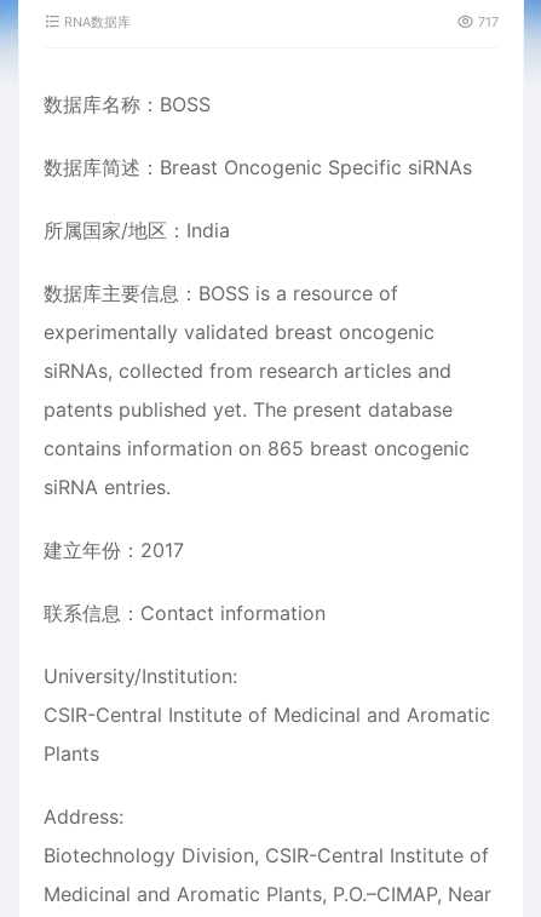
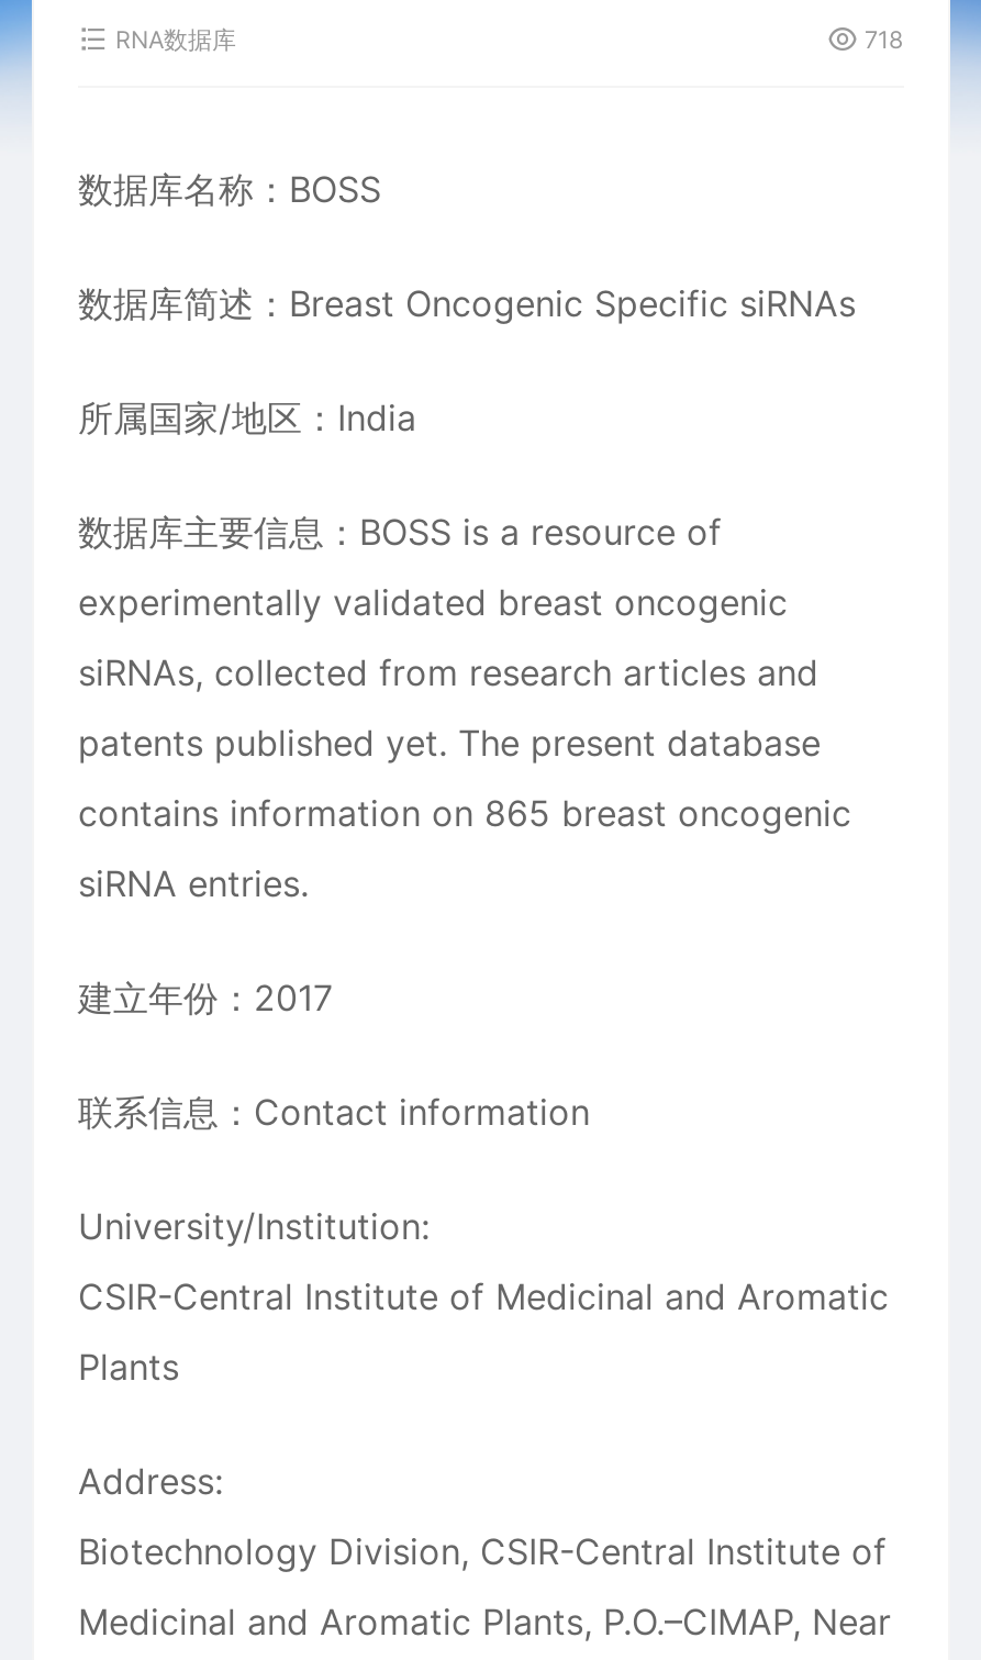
- 717
+ 718
